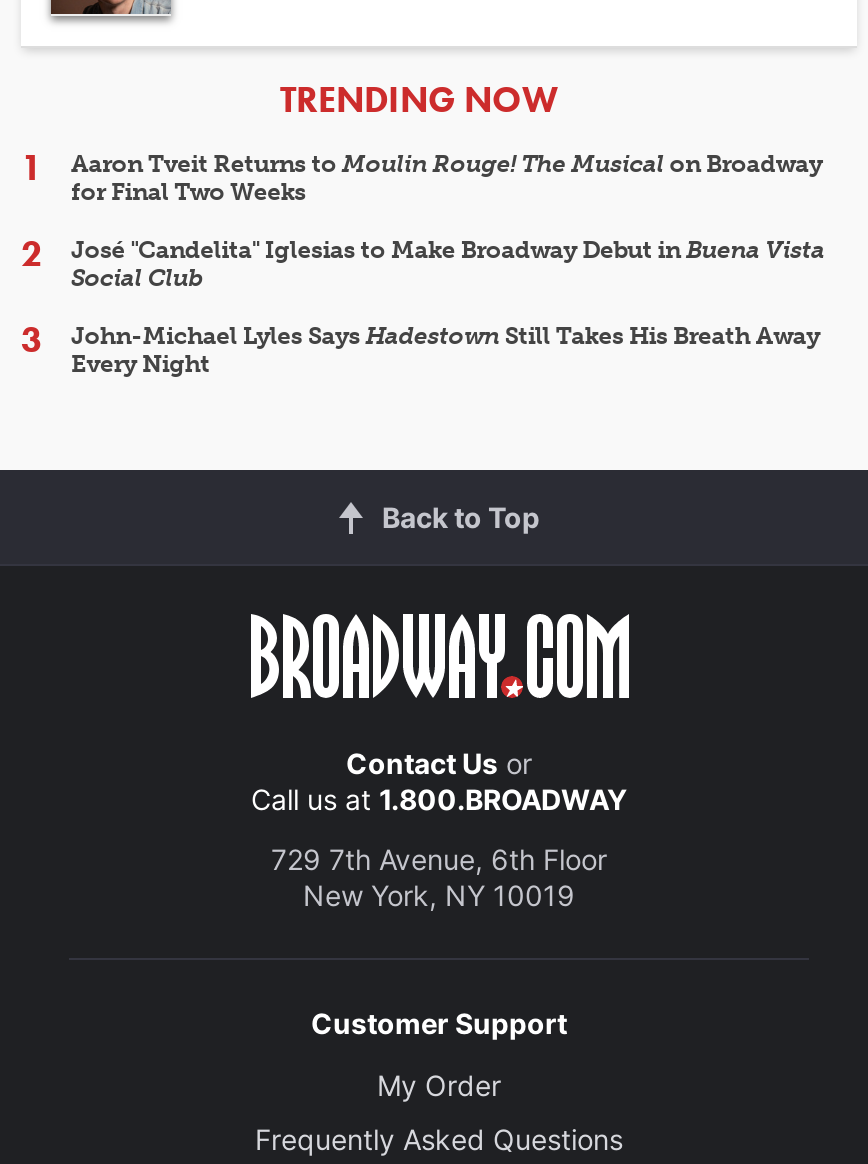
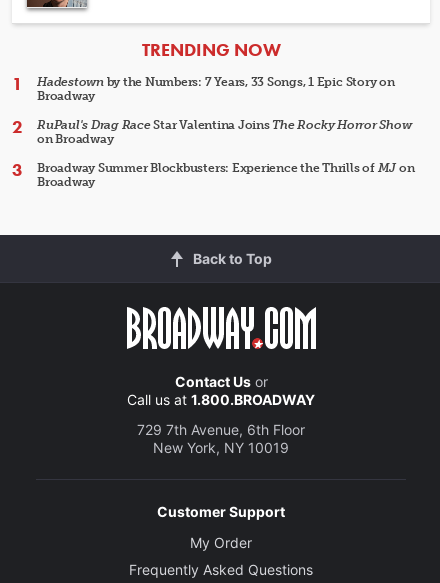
- Aaron Tveit Returns to Moulin Rouge! The Musical on Broadway
- for Final Two Weeks
+ Hadestown by the Numbers: 7 Years, 33 Songs, 1 Epic Story on
+ Broadway

- José "Candelita" Iglesias to Make Broadway Debut in Buena Vista
- Social Club
+ RuPaul's Drag Race Star Valentina Joins The Rocky Horror Show
+ on Broadway

- John-Michael Lyles Says Hadestown Still Takes His Breath Away
- Every Night
+ Broadway Summer Blockbusters: Experience the Thrills of MJ on
+ Broadway
